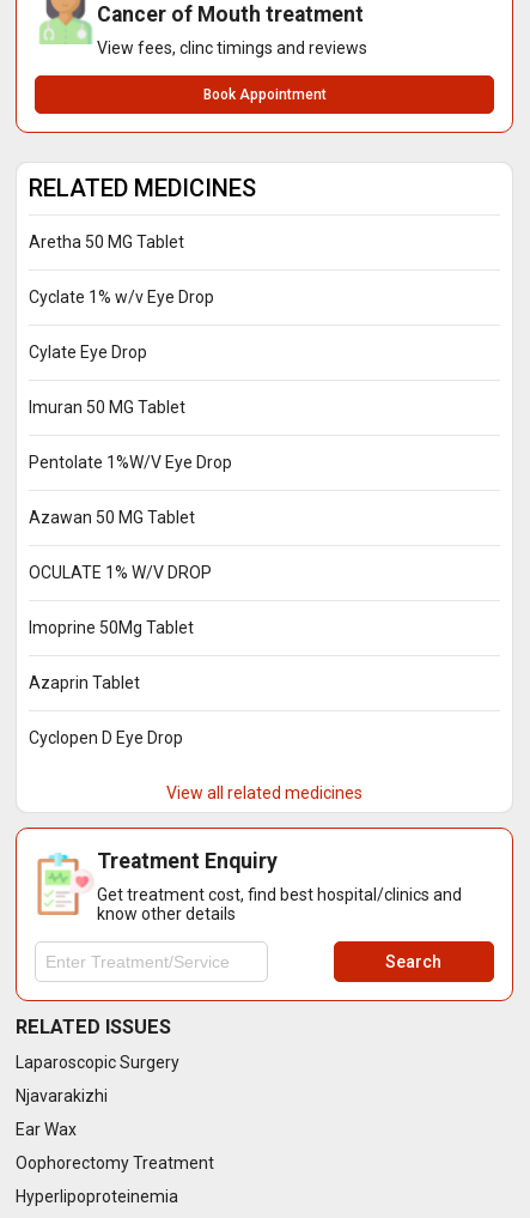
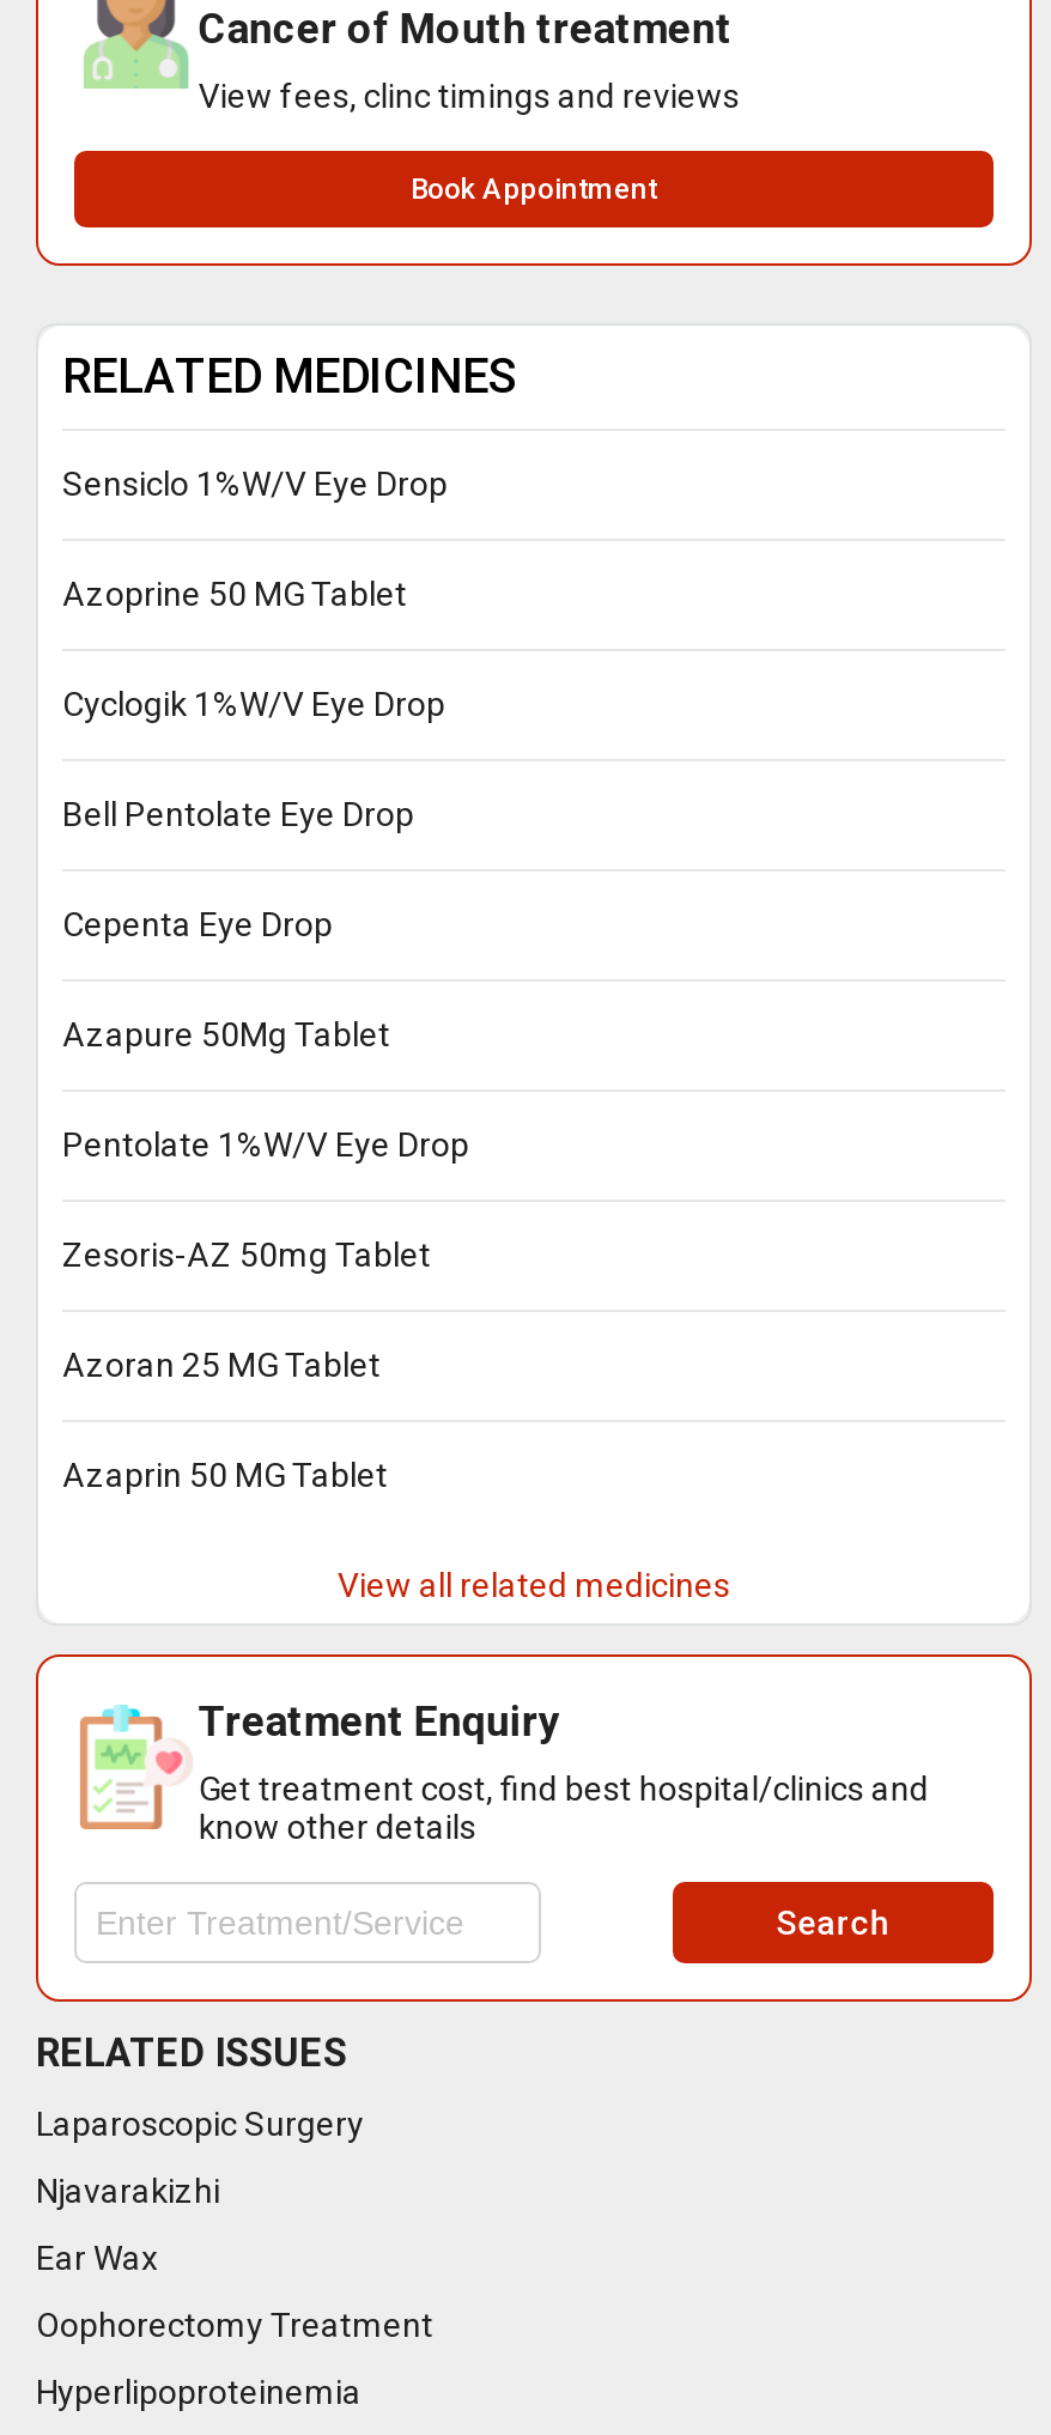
- Aretha 50 MG Tablet
- Cyclate 1% w/v Eye Drop
- Cylate Eye Drop
- Imuran 50 MG Tablet
+ Sensiclo 1%W/V Eye Drop
+ Azoprine 50 MG Tablet
+ Cyclogik 1%W/V Eye Drop
+ Bell Pentolate Eye Drop
+ Cepenta Eye Drop
+ Azapure 50Mg Tablet

moved down: Pentolate 1%W/V Eye Drop

- Azawan 50 MG Tablet
- OCULATE 1% W/V DROP
- Imoprine 50Mg Tablet
- Azaprin Tablet
- Cyclopen D Eye Drop
+ Zesoris-AZ 50mg Tablet
+ Azoran 25 MG Tablet
+ Azaprin 50 MG Tablet
